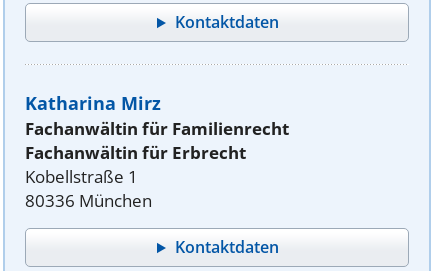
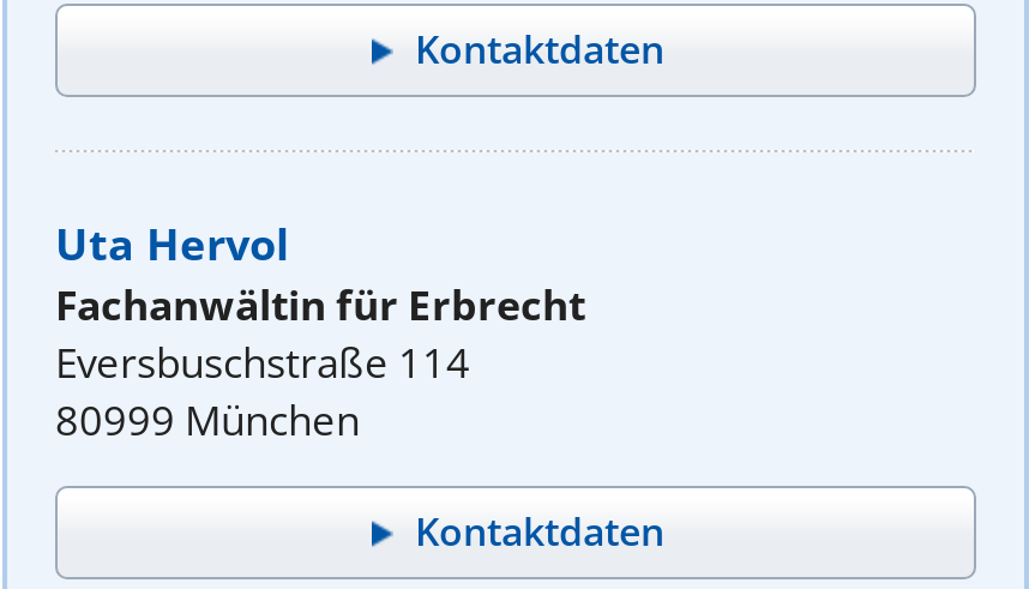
- Katharina Mirz
- Fachanwältin für Familienrecht
+ Uta Hervol

- Kobellstraße 1
- 80336 München
+ Eversbuschstraße 114
+ 80999 München
